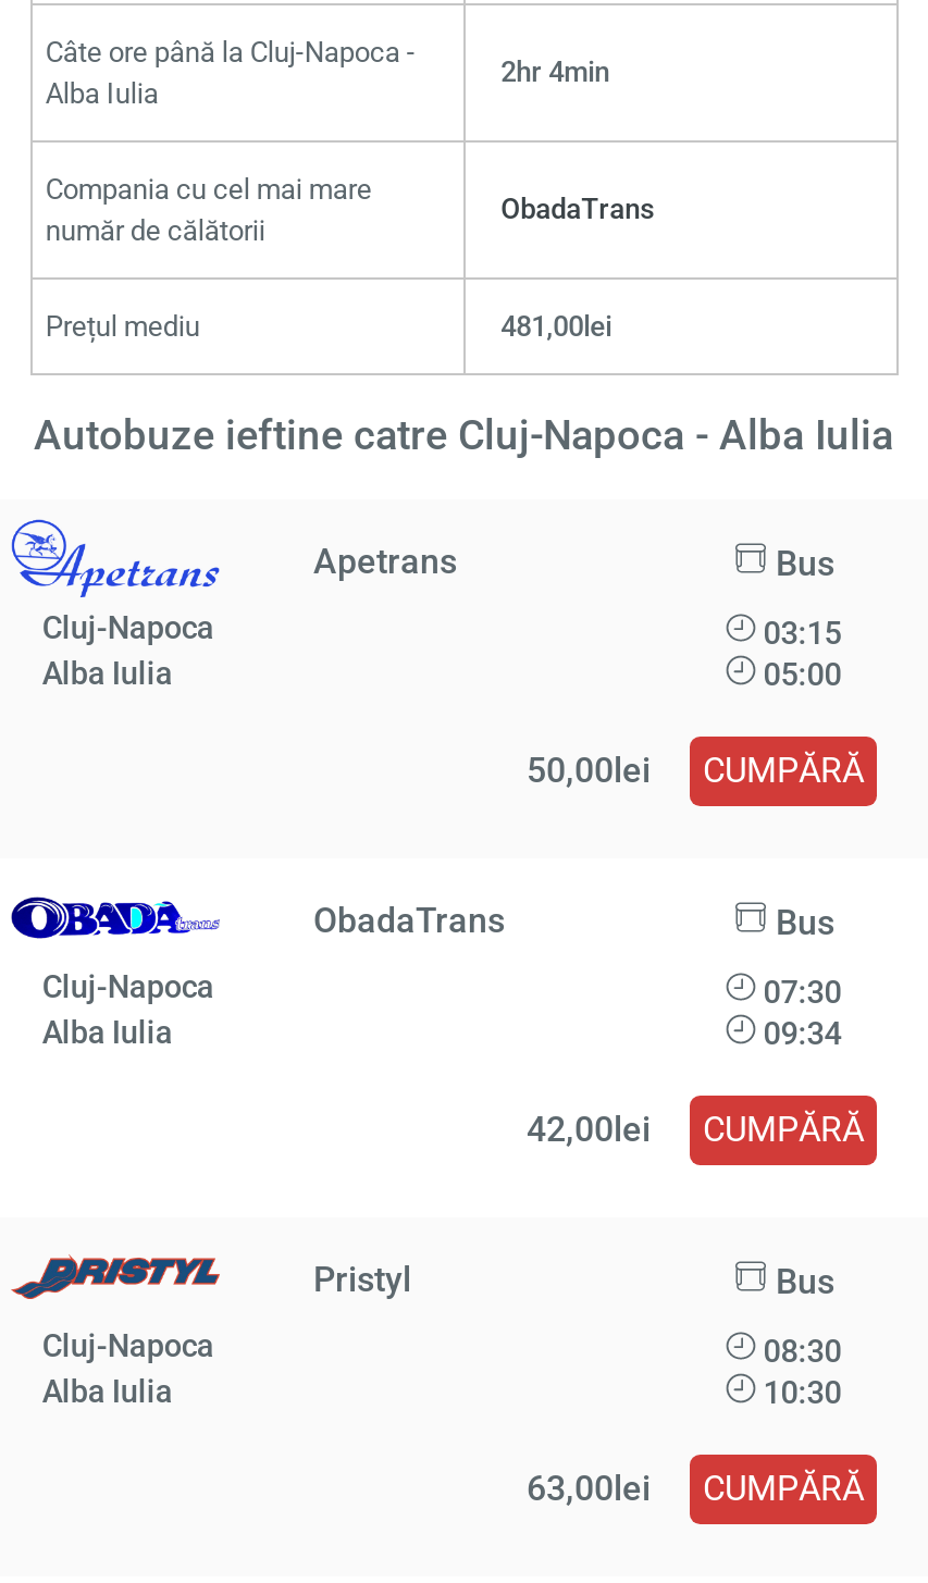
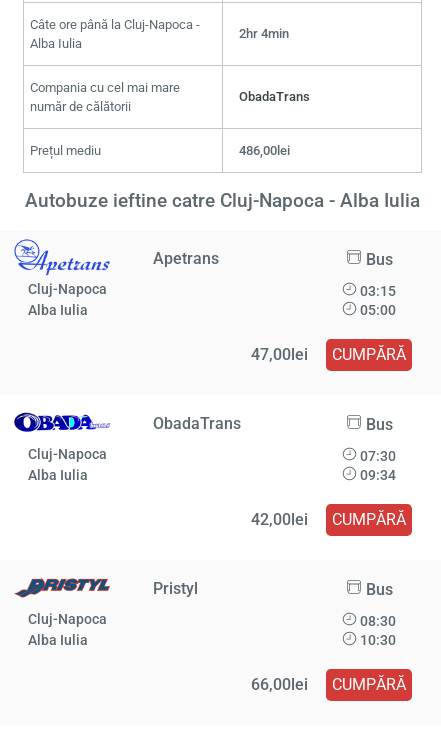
- 481,00lei
+ 486,00lei

- 50,00lei CUMPĂRĂ
+ 47,00lei CUMPĂRĂ

- 63,00lei CUMPĂRĂ
+ 66,00lei CUMPĂRĂ
